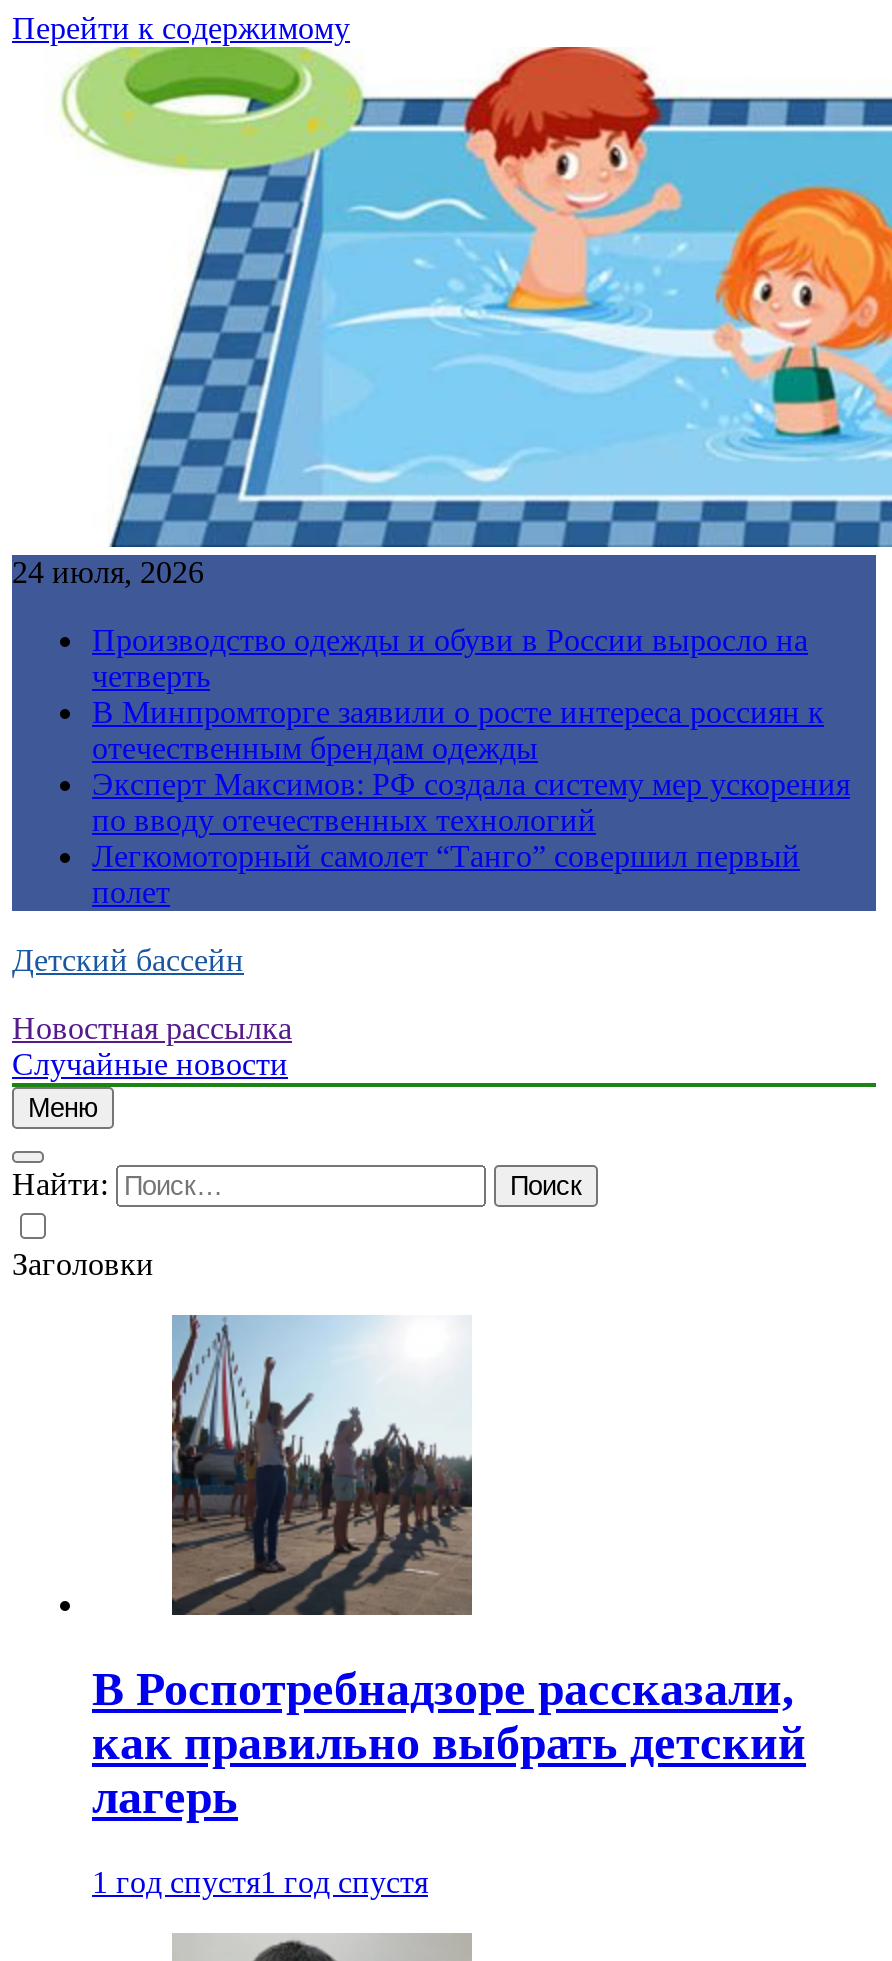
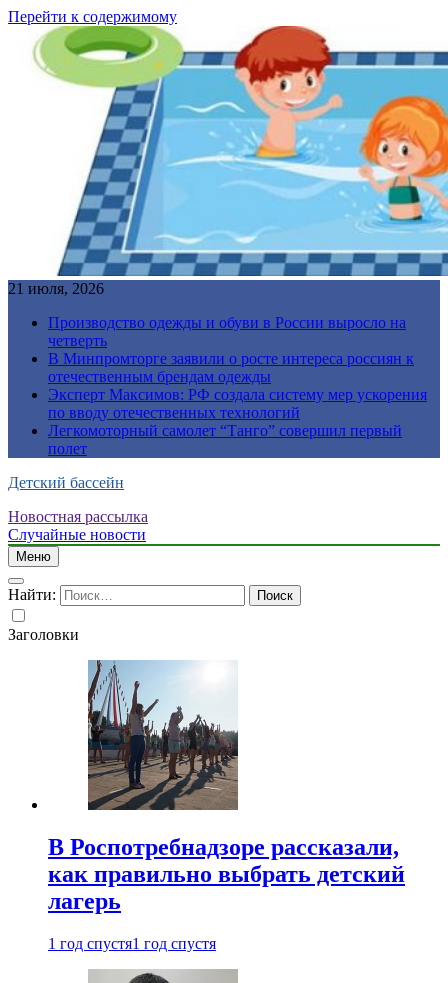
- 24 июля, 2026
+ 21 июля, 2026
